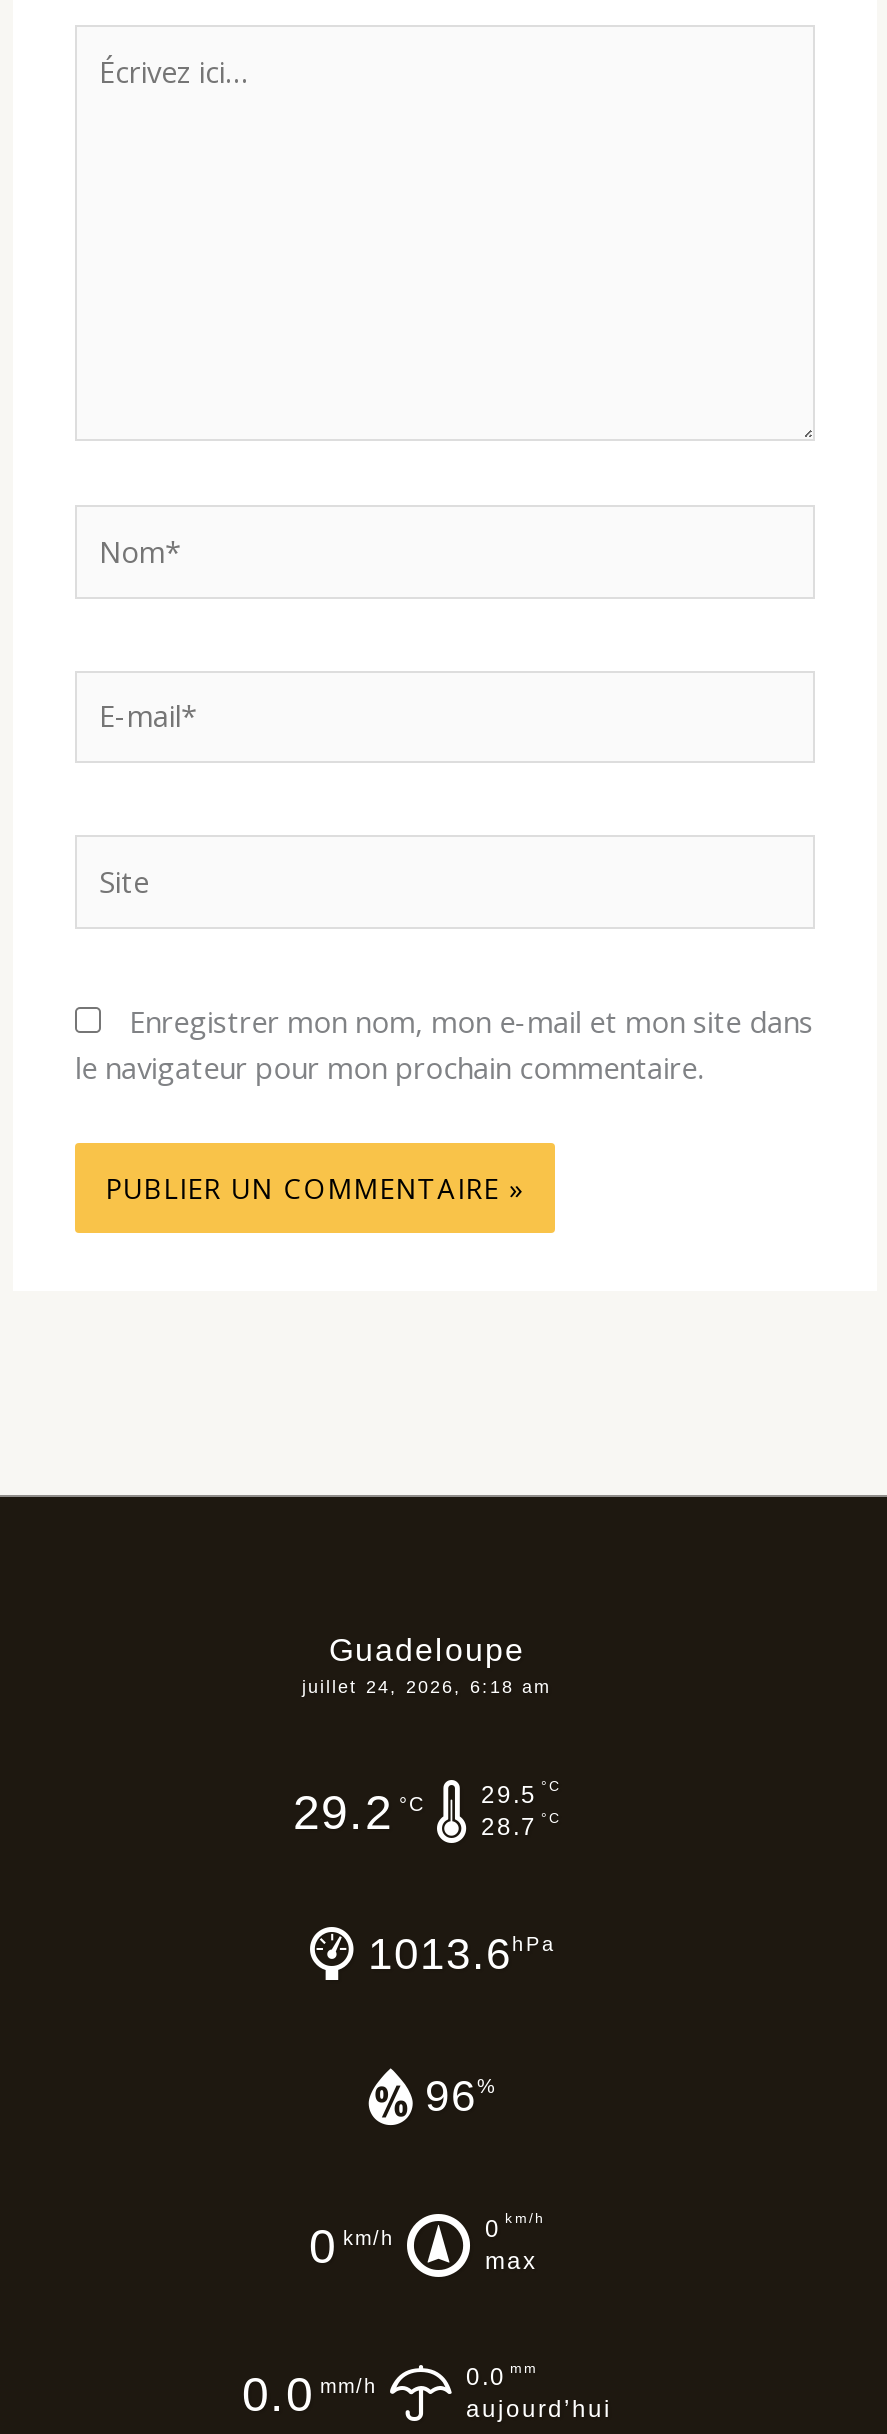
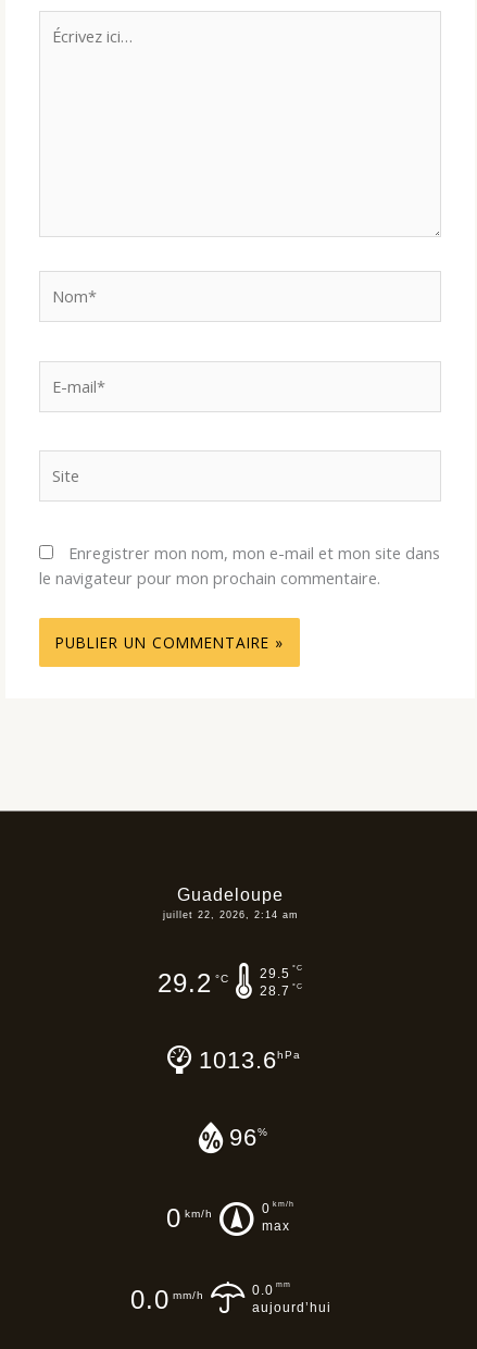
- juillet 24, 2026, 6:18 am
+ juillet 22, 2026, 2:14 am
